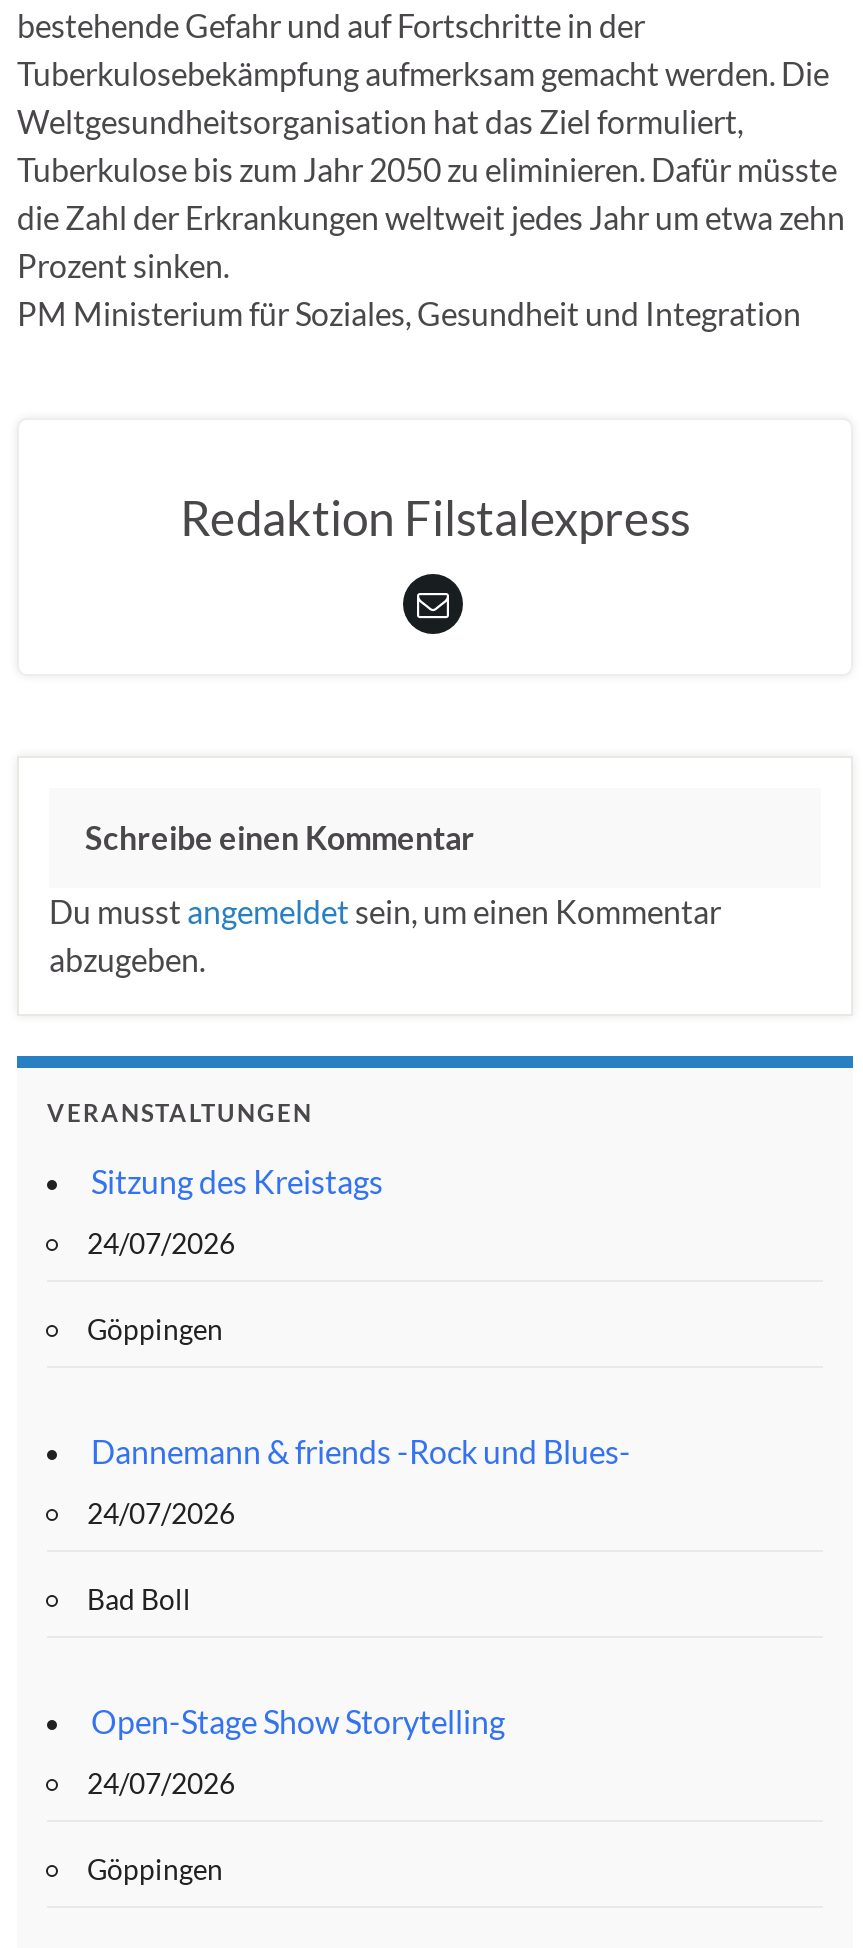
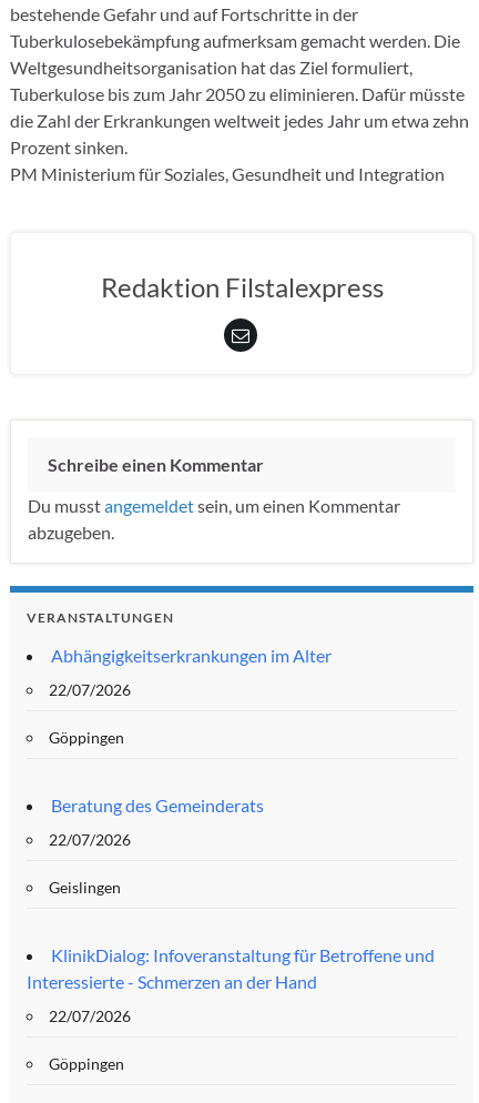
- Sitzung des Kreistags
+ Abhängigkeitserkrankungen im Alter

- 24/07/2026
+ 22/07/2026

- Dannemann & friends -Rock und Blues-
+ Beratung des Gemeinderats

- 24/07/2026
+ 22/07/2026

- Bad Boll
+ Geislingen

- Open-Stage Show Storytelling
+ KlinikDialog: Infoveranstaltung für Betroffene und
+ Interessierte - Schmerzen an der Hand

- 24/07/2026
+ 22/07/2026
